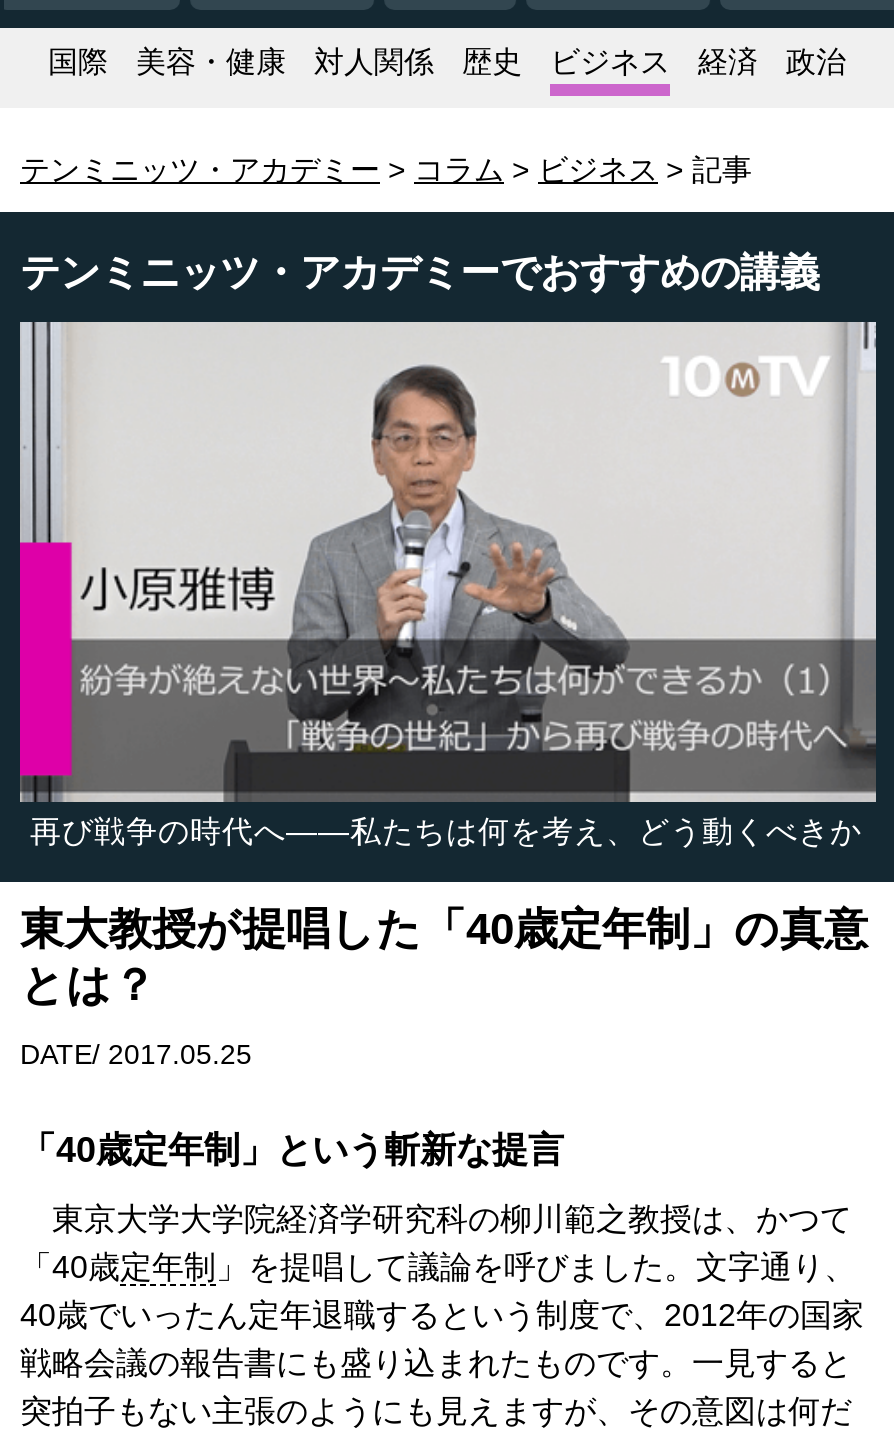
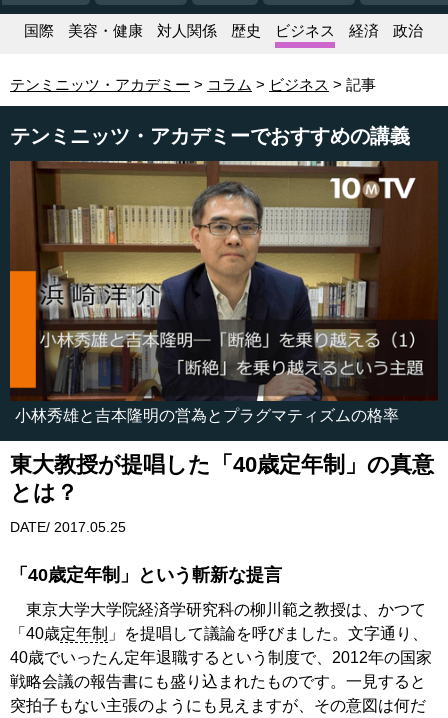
- [image]
- 再び戦争の時代へ――私たちは何を考え、どう動くべきか
+ [image]
+ 小林秀雄と吉本隆明の営為とプラグマティズムの格率
